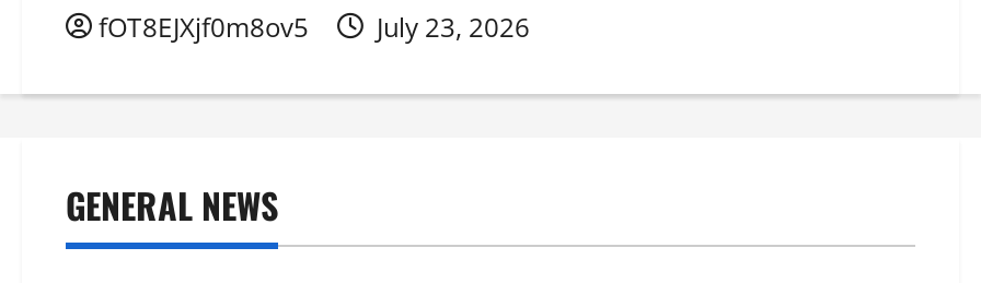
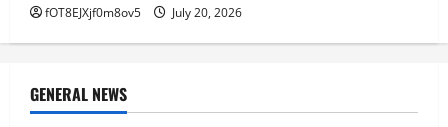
- fOT8EJXjf0m8ov5 July 23, 2026
+ fOT8EJXjf0m8ov5 July 20, 2026
